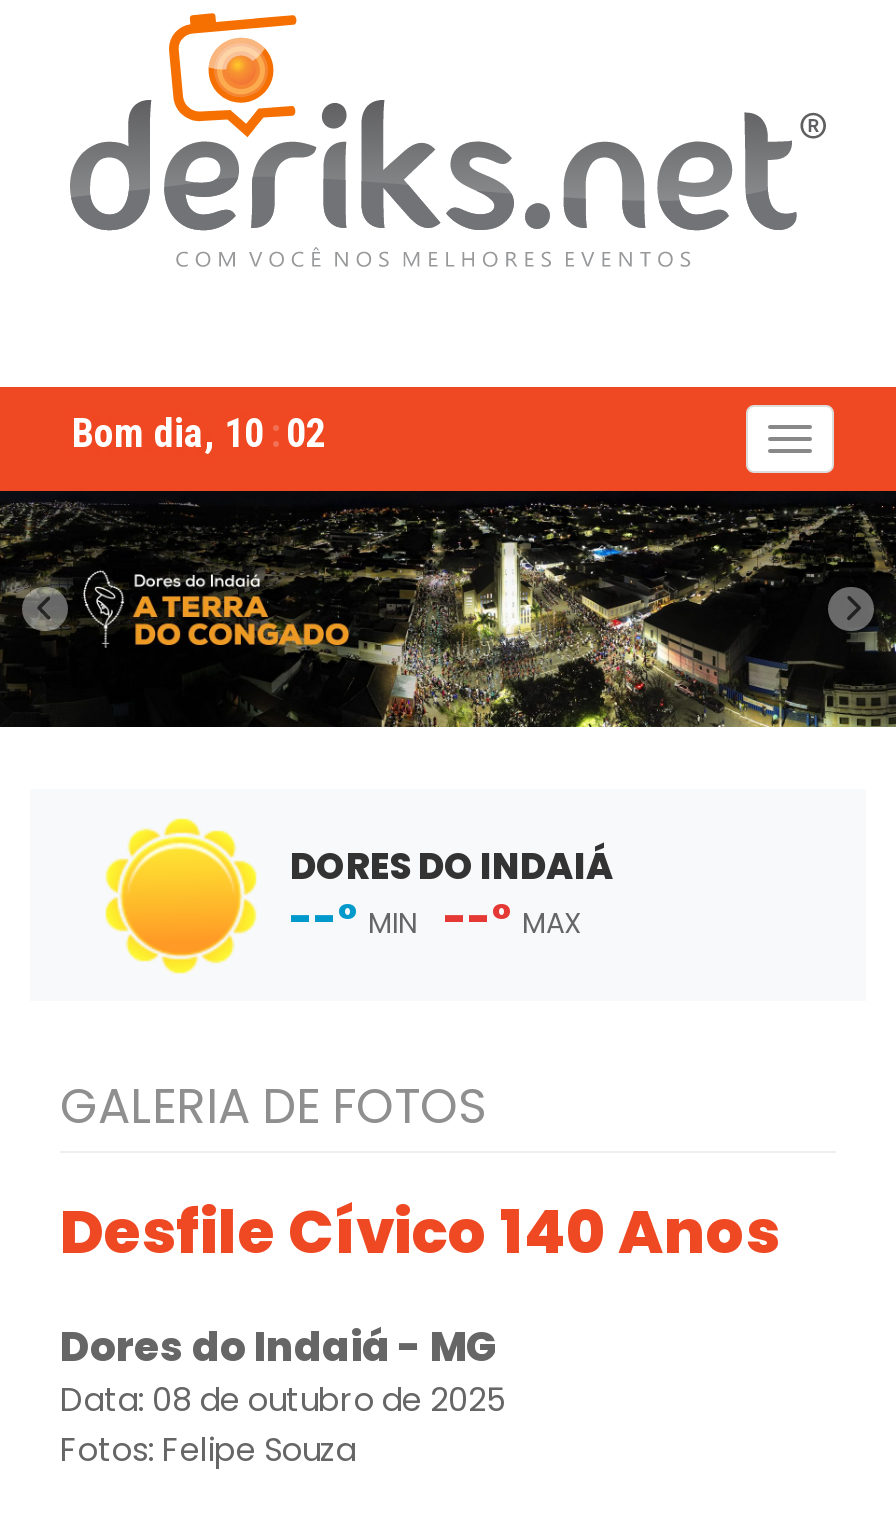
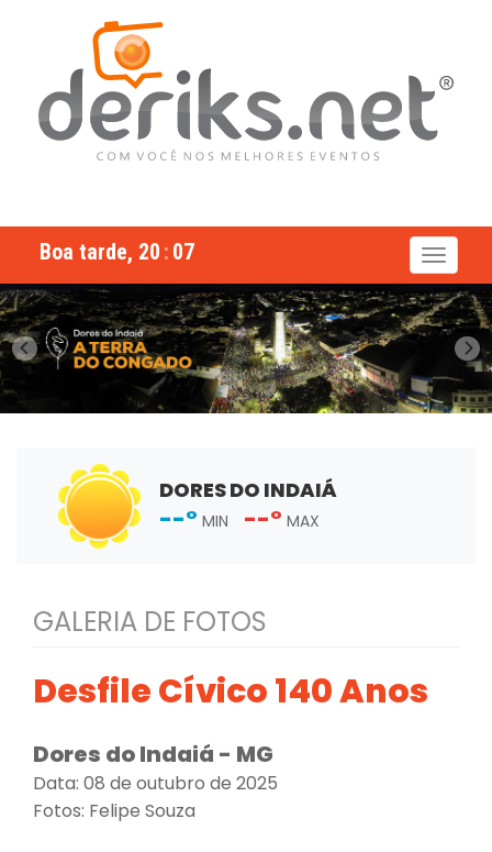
- Bom dia, 10 : 02
+ Boa tarde, 20 : 07
